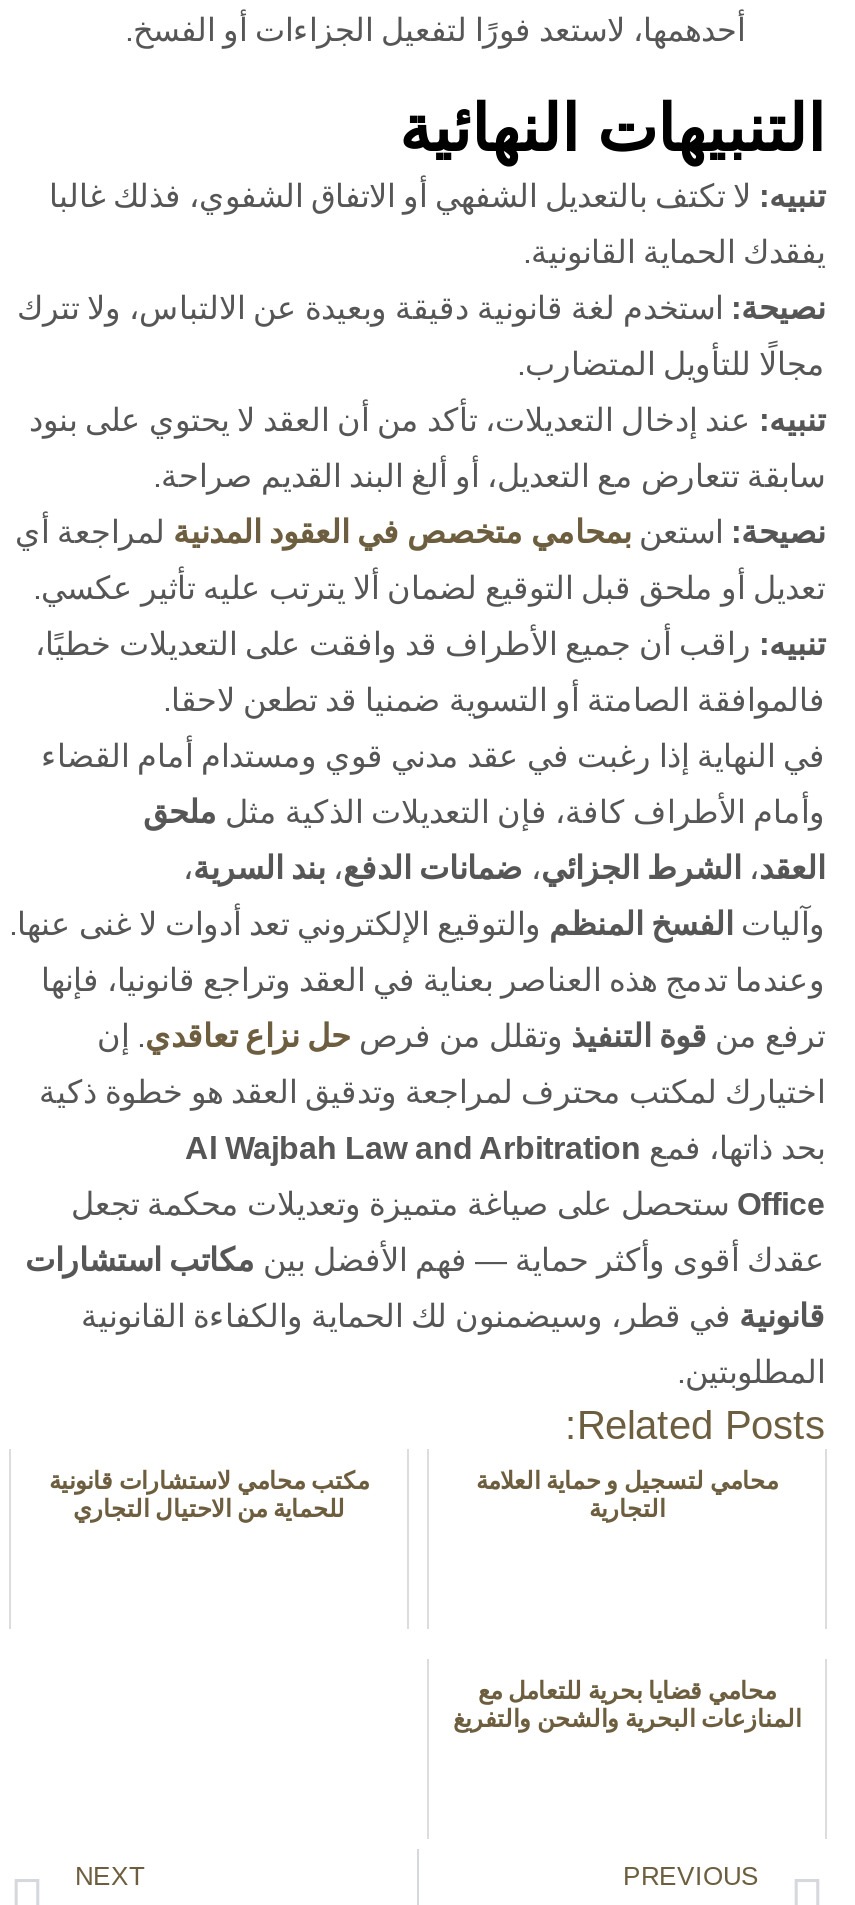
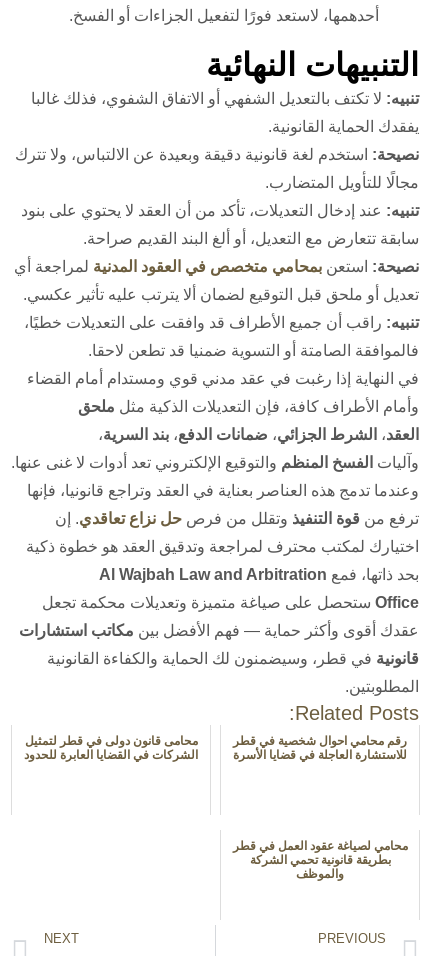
- مكتب محامي لاستشارات قانونية
- للحماية من الاحتيال التجاري
+ محامى قانون دولى في قطر لتمثيل
+ الشركات في القضايا العابرة للحدود

- محامي لتسجيل و حماية العلامة
- التجارية
+ رقم محامي احوال شخصية في قطر
+ للاستشارة العاجلة في قضايا الأسرة

- محامي قضايا بحرية للتعامل مع
- المنازعات البحرية والشحن والتفريغ
+ محامي لصياغة عقود العمل في قطر
+ بطريقة قانونية تحمي الشركة
+ والموظف
